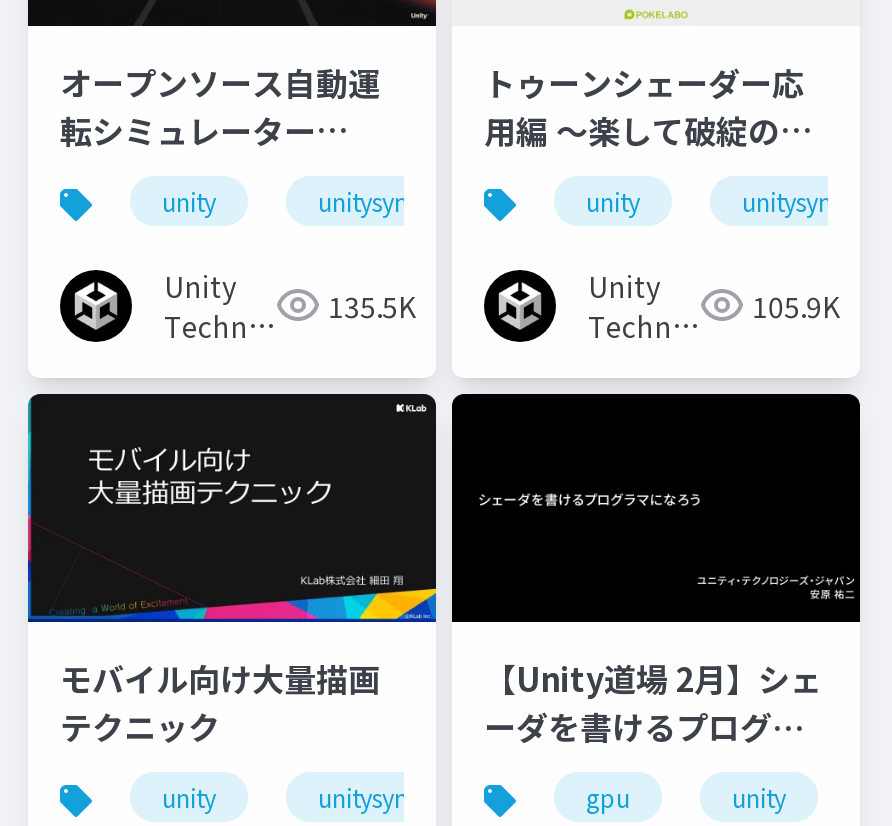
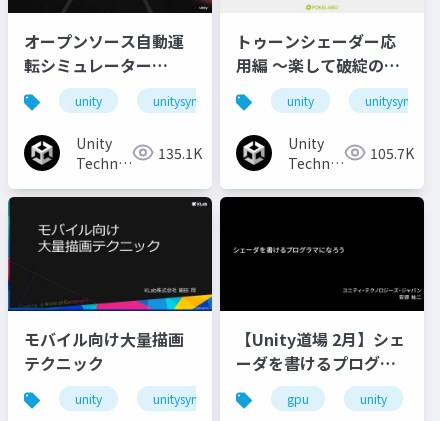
- 135.5K
+ 135.1K

- 105.9K
+ 105.7K
